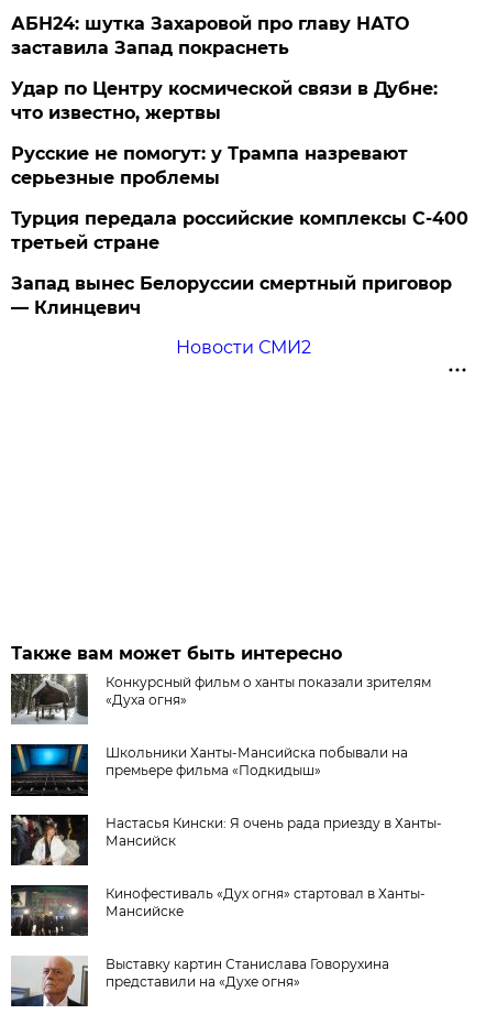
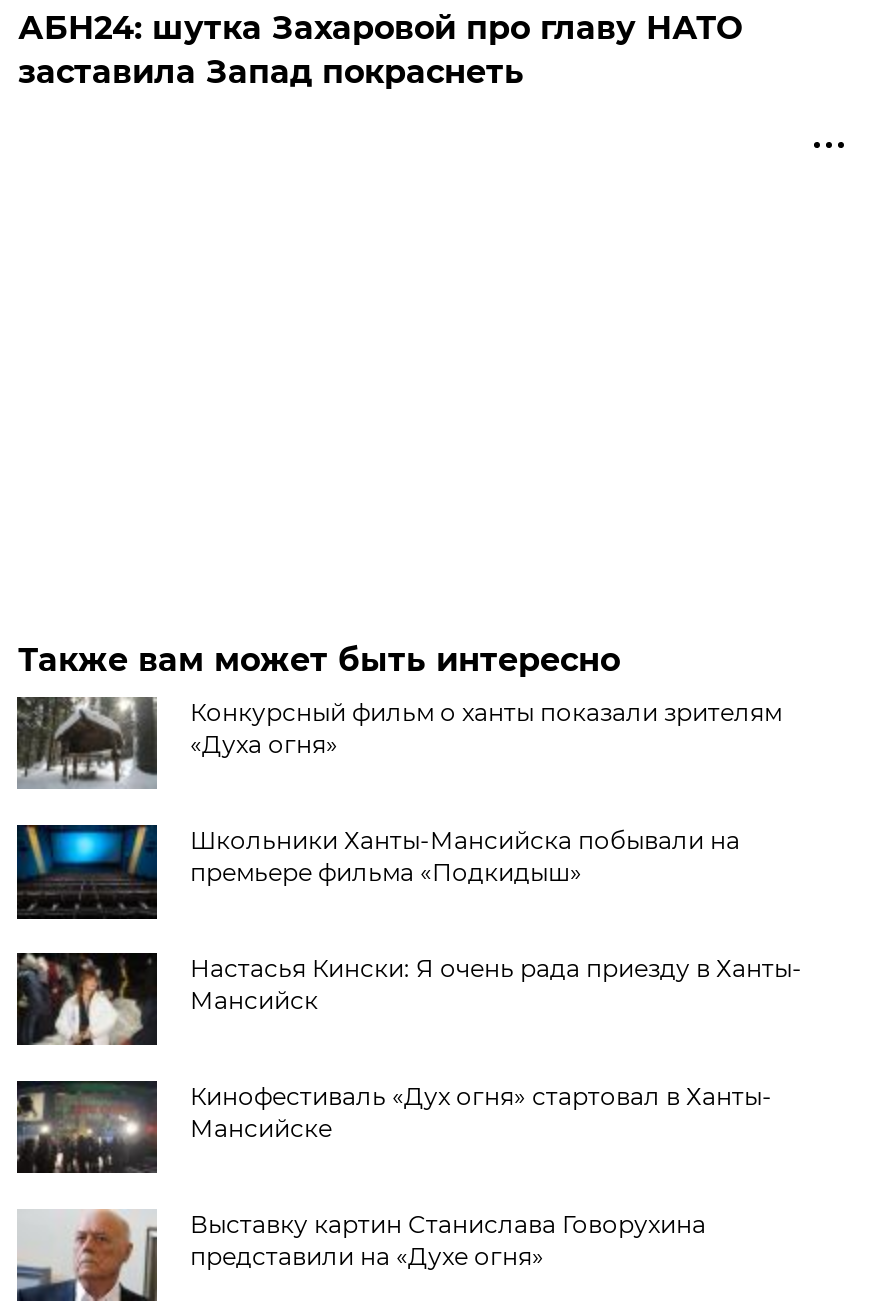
- Удар по Центру космической связи в Дубне:
- что известно, жертвы
- Русские не помогут: у Трампа назревают
- серьезные проблемы
- Турция передала российские комплексы С-400
- третьей стране
- Запад вынес Белоруссии смертный приговор
- — Клинцевич
- Новости СМИ2
